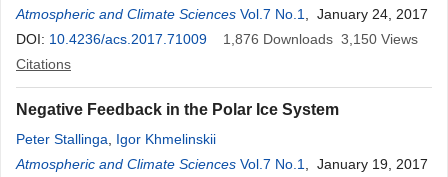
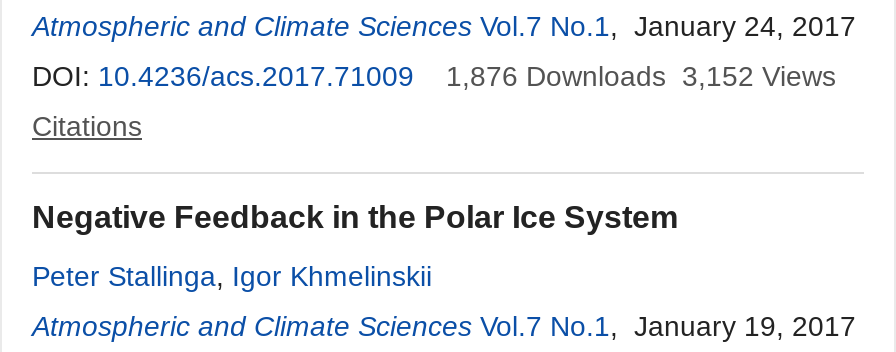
- 1,876 Downloads 3,150 Views
+ 1,876 Downloads 3,152 Views
